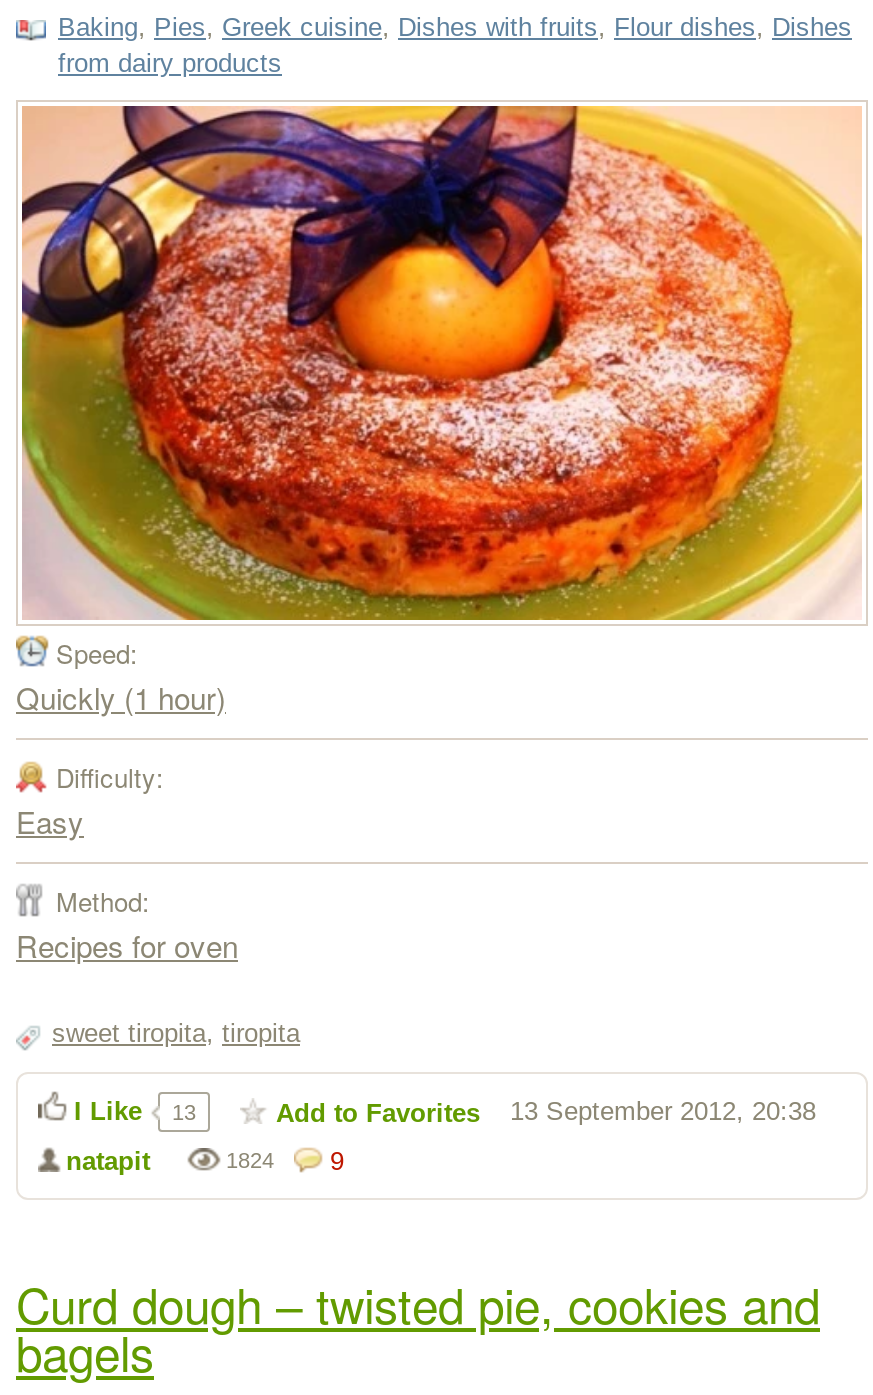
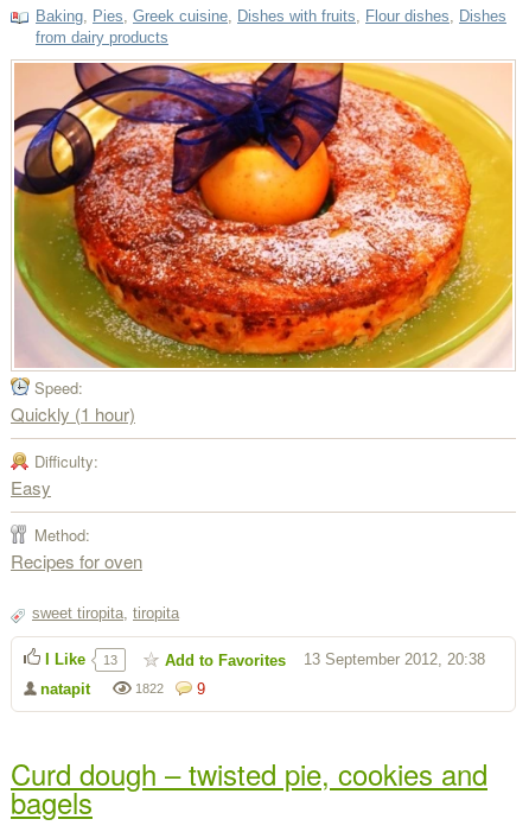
- 1824
+ 1822
